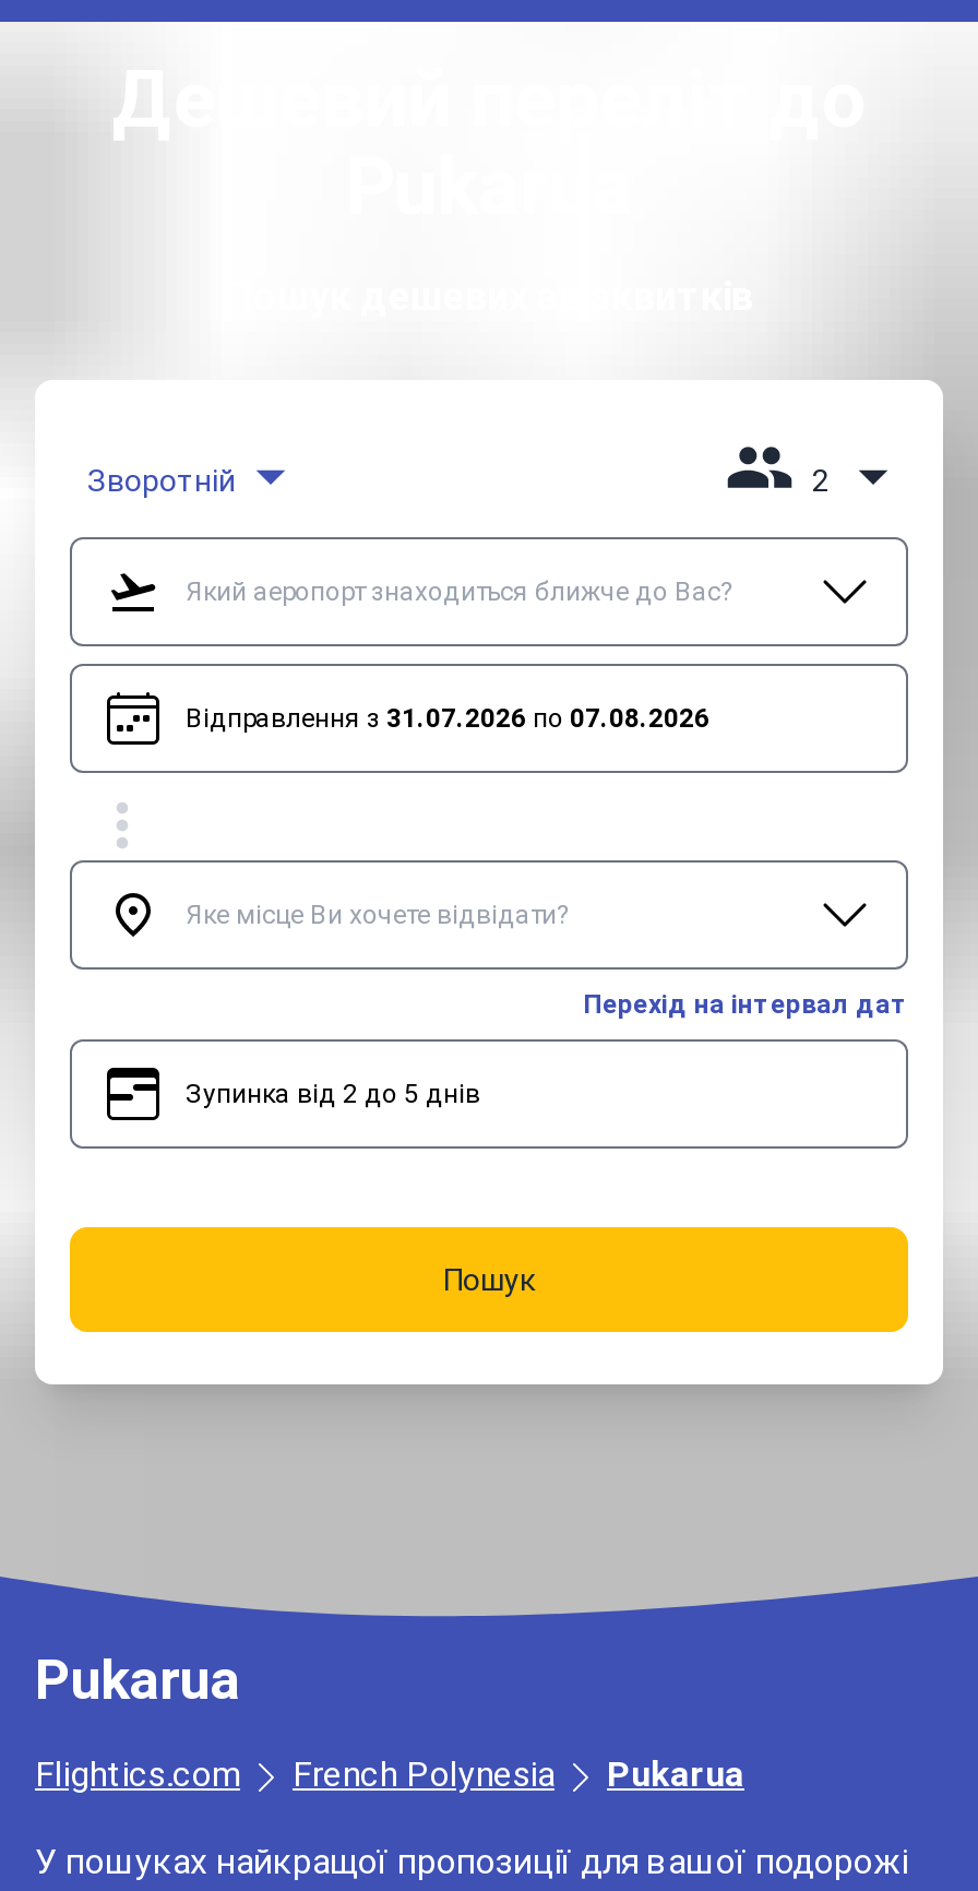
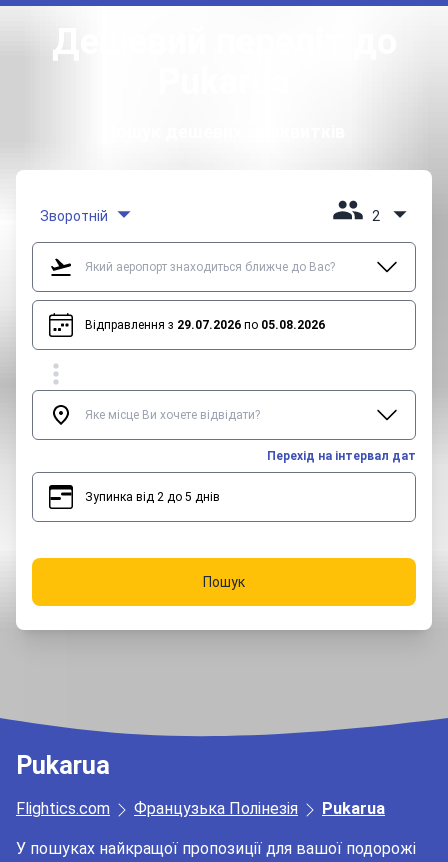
- Відправлення з 31.07.2026 по 07.08.2026
+ Відправлення з 29.07.2026 по 05.08.2026

- French Polynesia
+ Французька Полінезія
